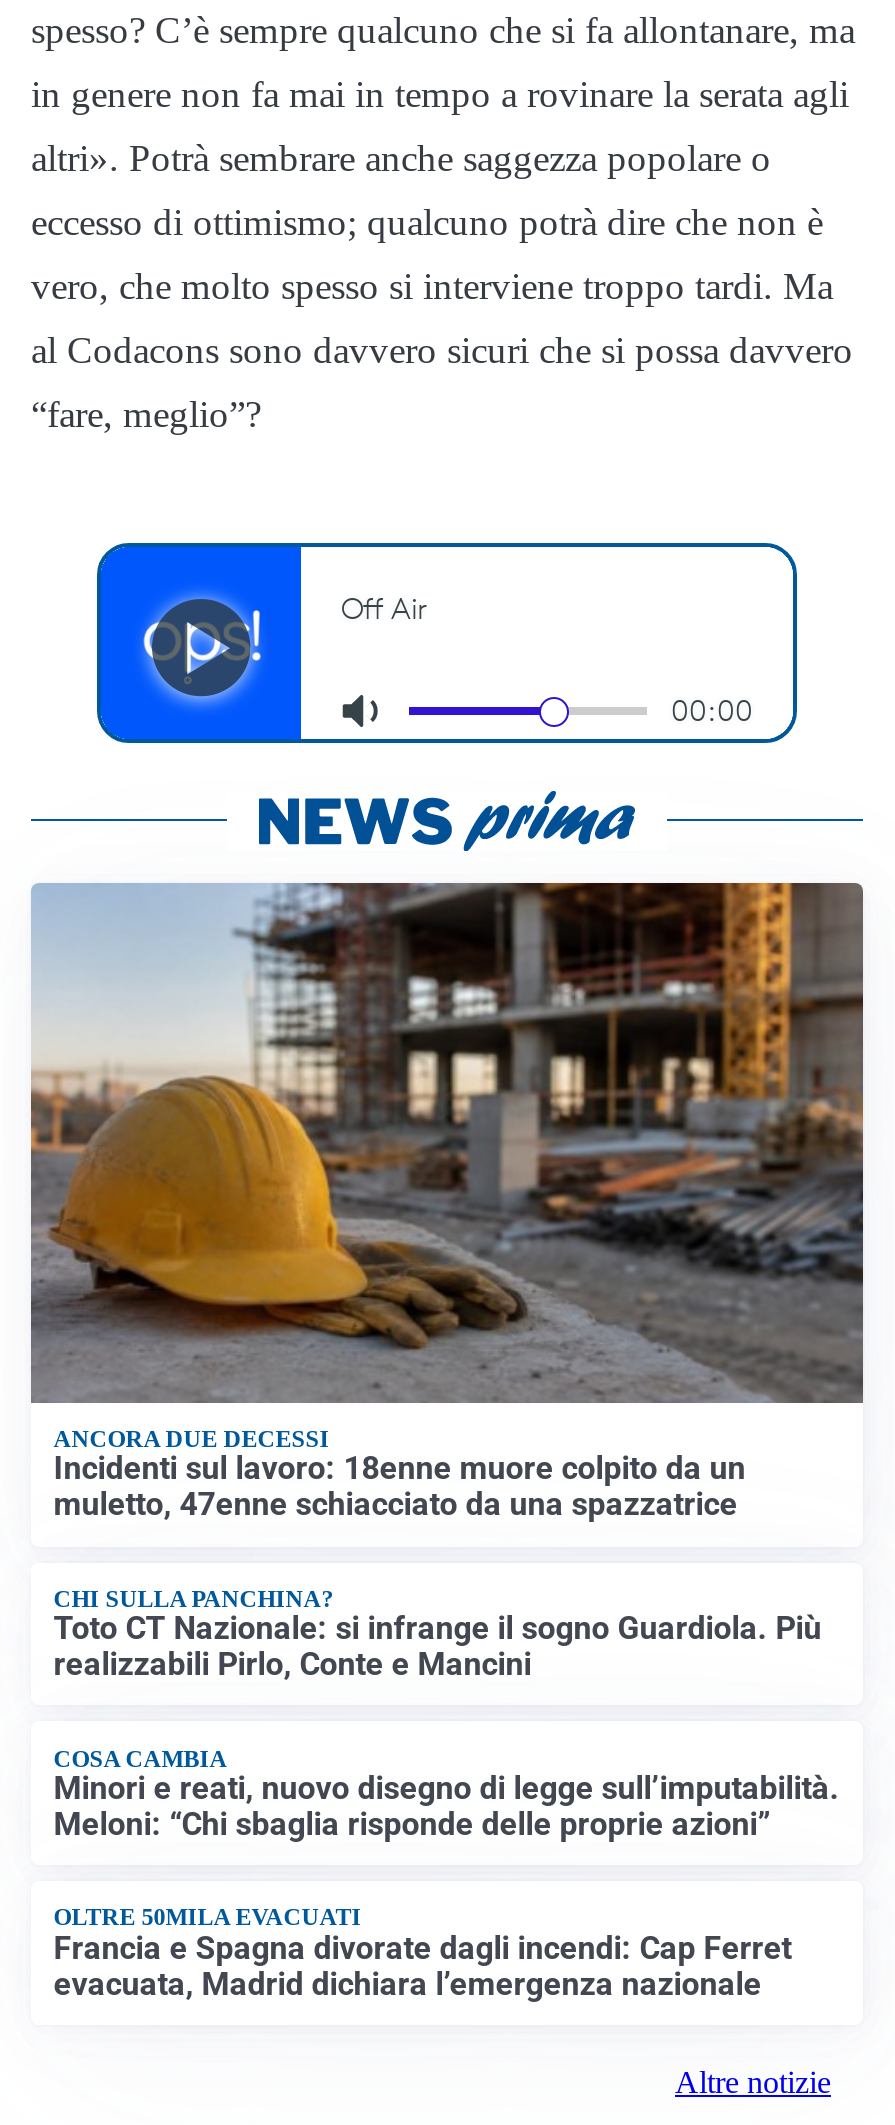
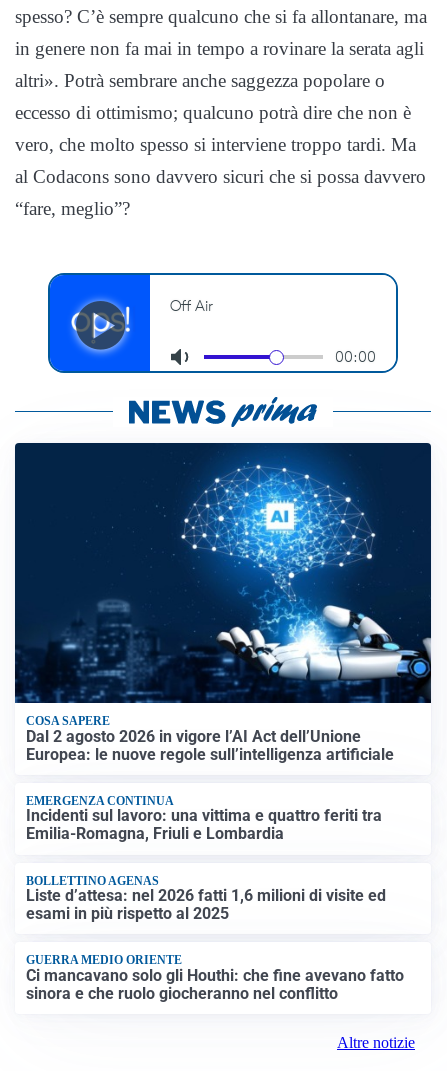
- [image]
- ANCORA DUE DECESSI
- Incidenti sul lavoro: 18enne muore colpito da un
- muletto, 47enne schiacciato da una spazzatrice
+ [image]
+ COSA SAPERE
+ Dal 2 agosto 2026 in vigore l’AI Act dell’Unione
+ Europea: le nuove regole sull’intelligenza artificiale

- CHI SULLA PANCHINA?
- Toto CT Nazionale: si infrange il sogno Guardiola. Più
- realizzabili Pirlo, Conte e Mancini
+ EMERGENZA CONTINUA
+ Incidenti sul lavoro: una vittima e quattro feriti tra
+ Emilia-Romagna, Friuli e Lombardia

- COSA CAMBIA
- Minori e reati, nuovo disegno di legge sull’imputabilità.
- Meloni: “Chi sbaglia risponde delle proprie azioni”
+ BOLLETTINO AGENAS
+ Liste d’attesa: nel 2026 fatti 1,6 milioni di visite ed
+ esami in più rispetto al 2025

- OLTRE 50MILA EVACUATI
- Francia e Spagna divorate dagli incendi: Cap Ferret
- evacuata, Madrid dichiara l’emergenza nazionale
+ GUERRA MEDIO ORIENTE
+ Ci mancavano solo gli Houthi: che fine avevano fatto
+ sinora e che ruolo giocheranno nel conflitto
